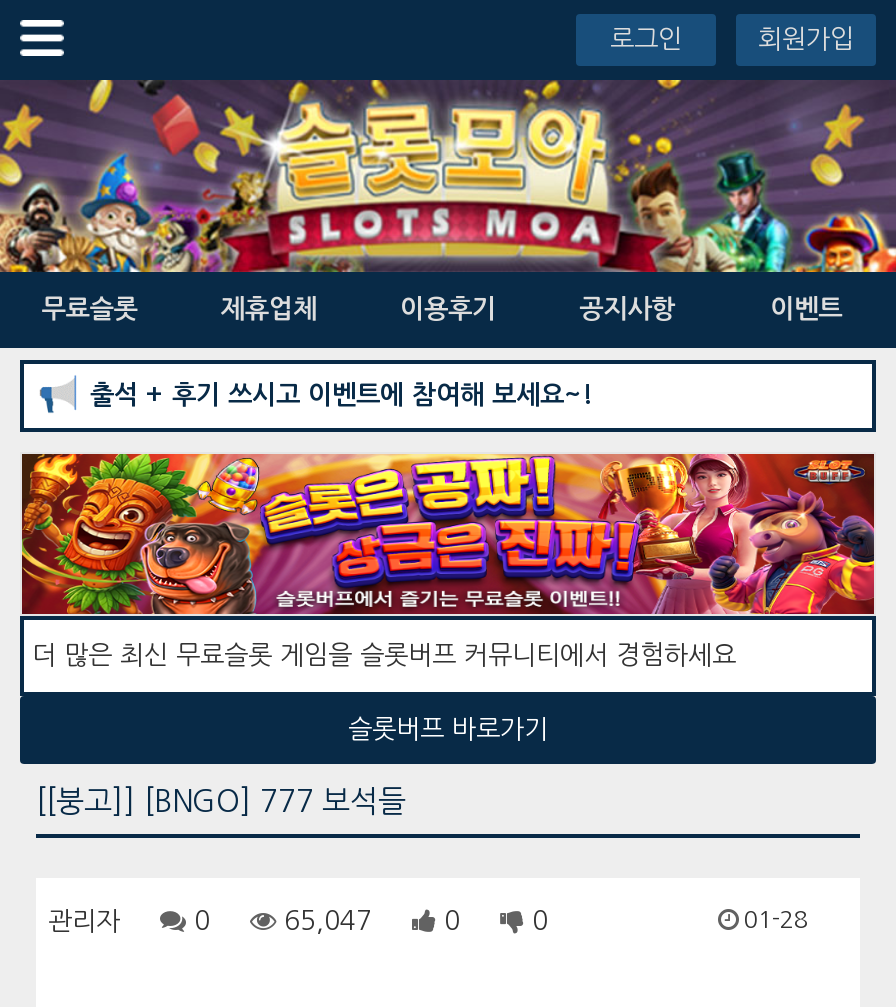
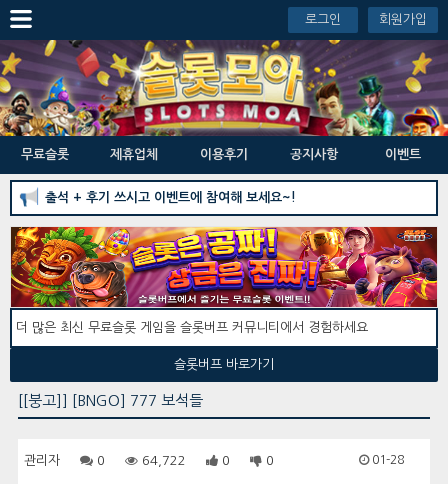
- 65,047
+ 64,722
